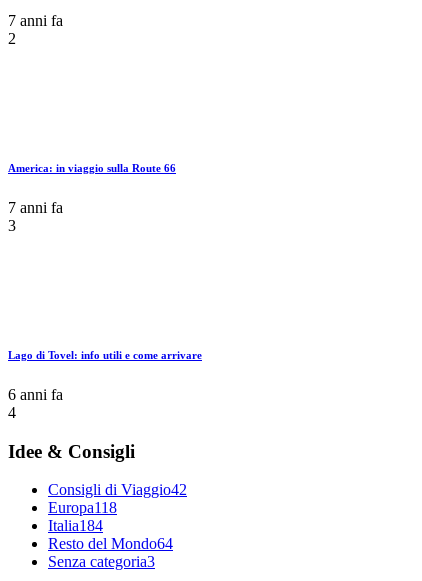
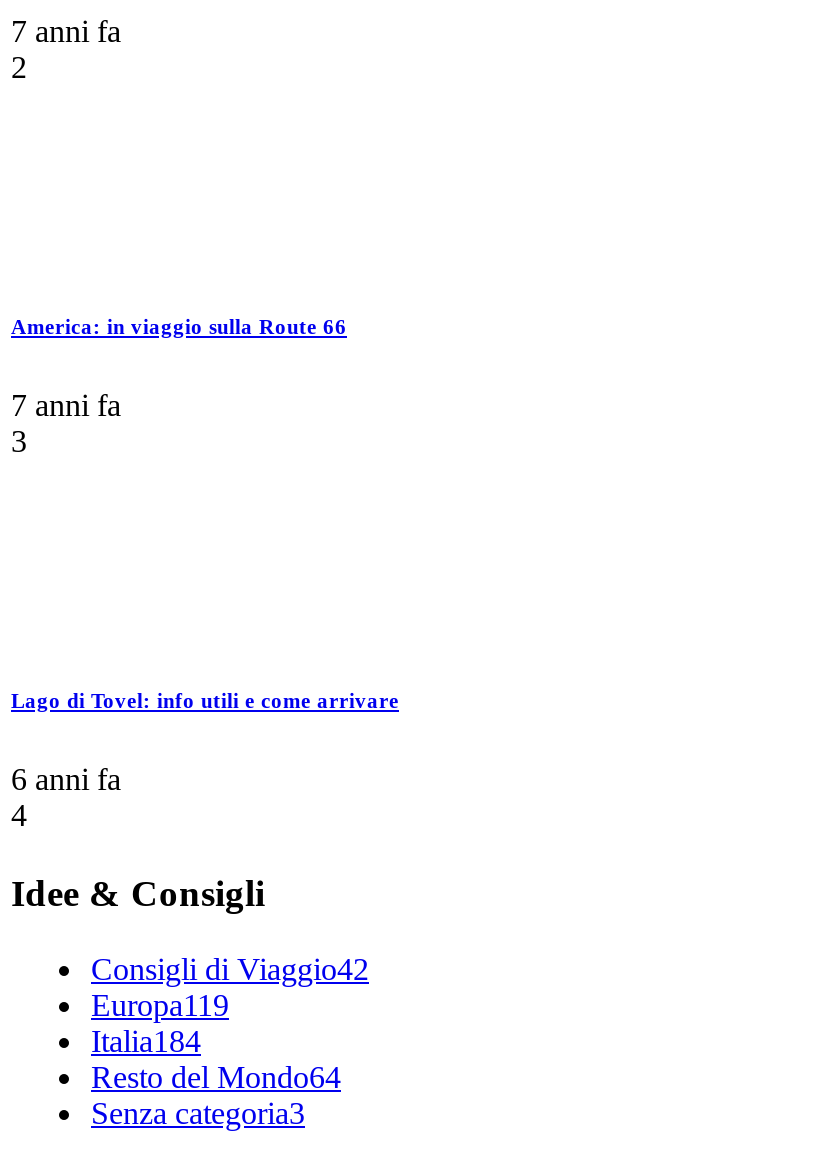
- Europa118
+ Europa119
